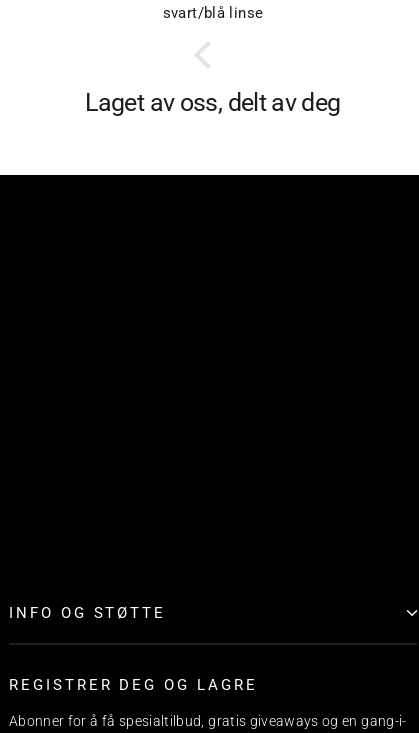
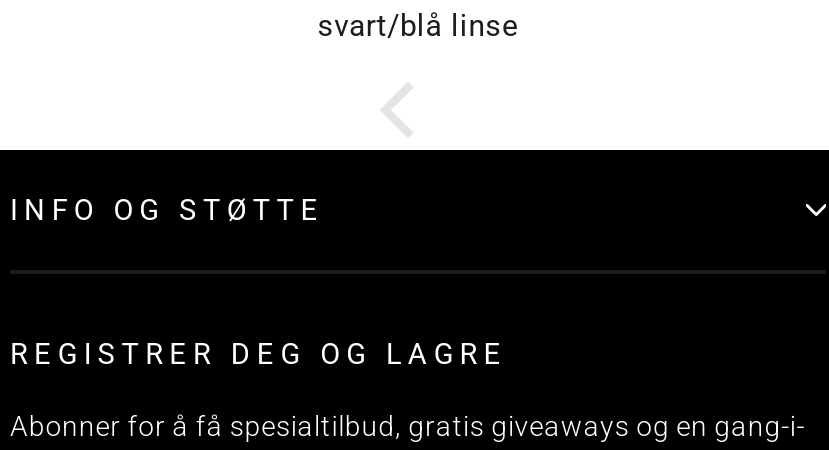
- Laget av oss, delt av deg
